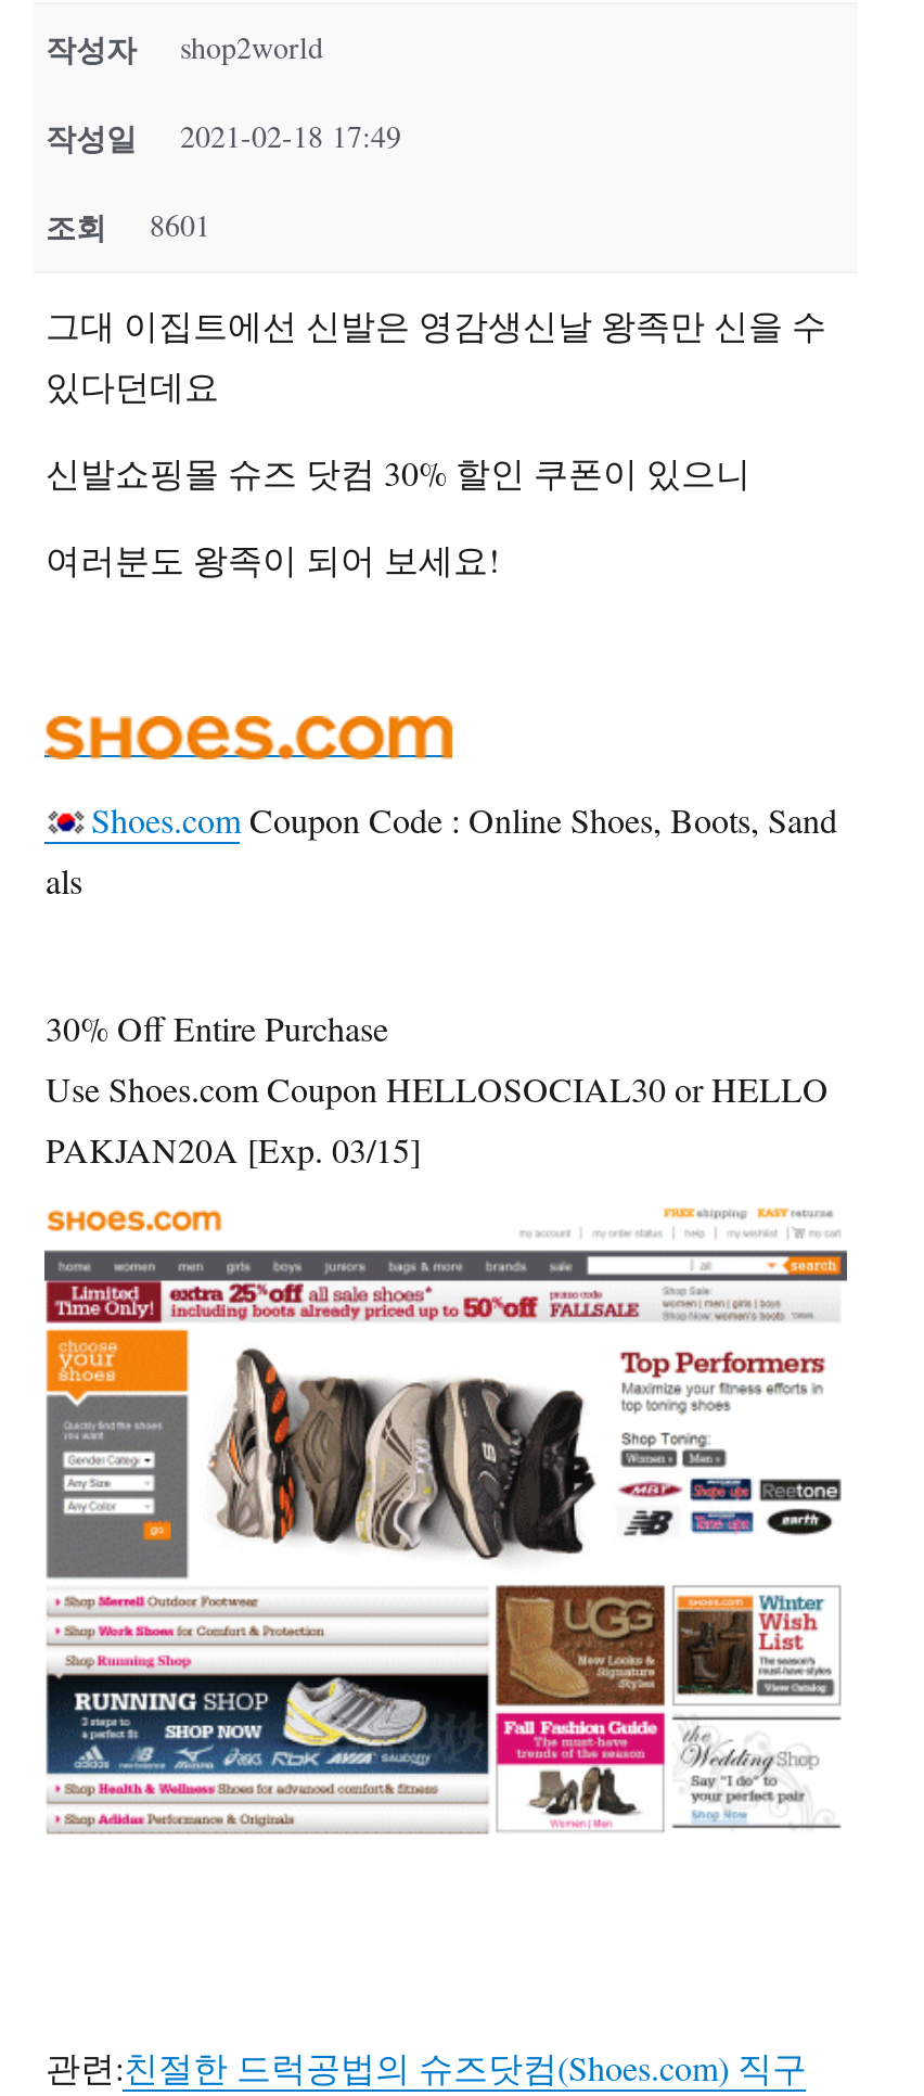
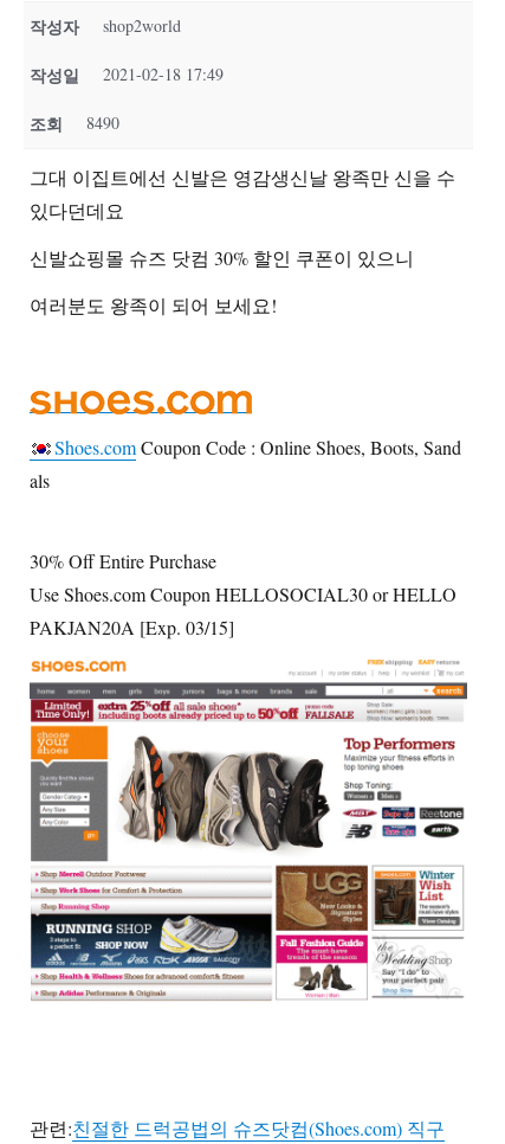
- 조회 8601
+ 조회 8490
